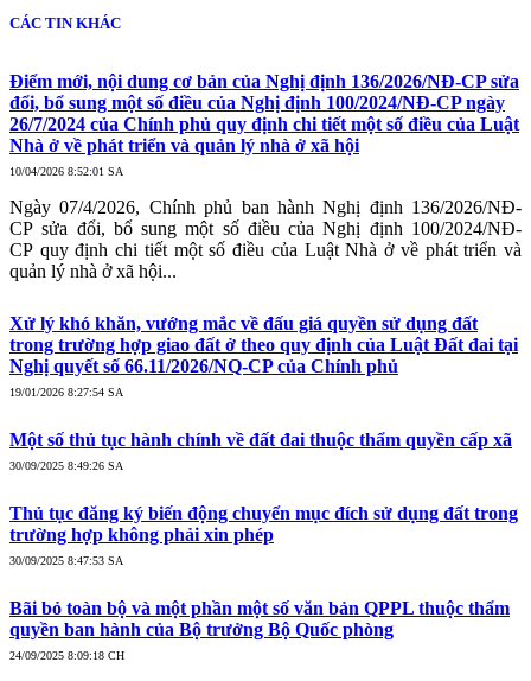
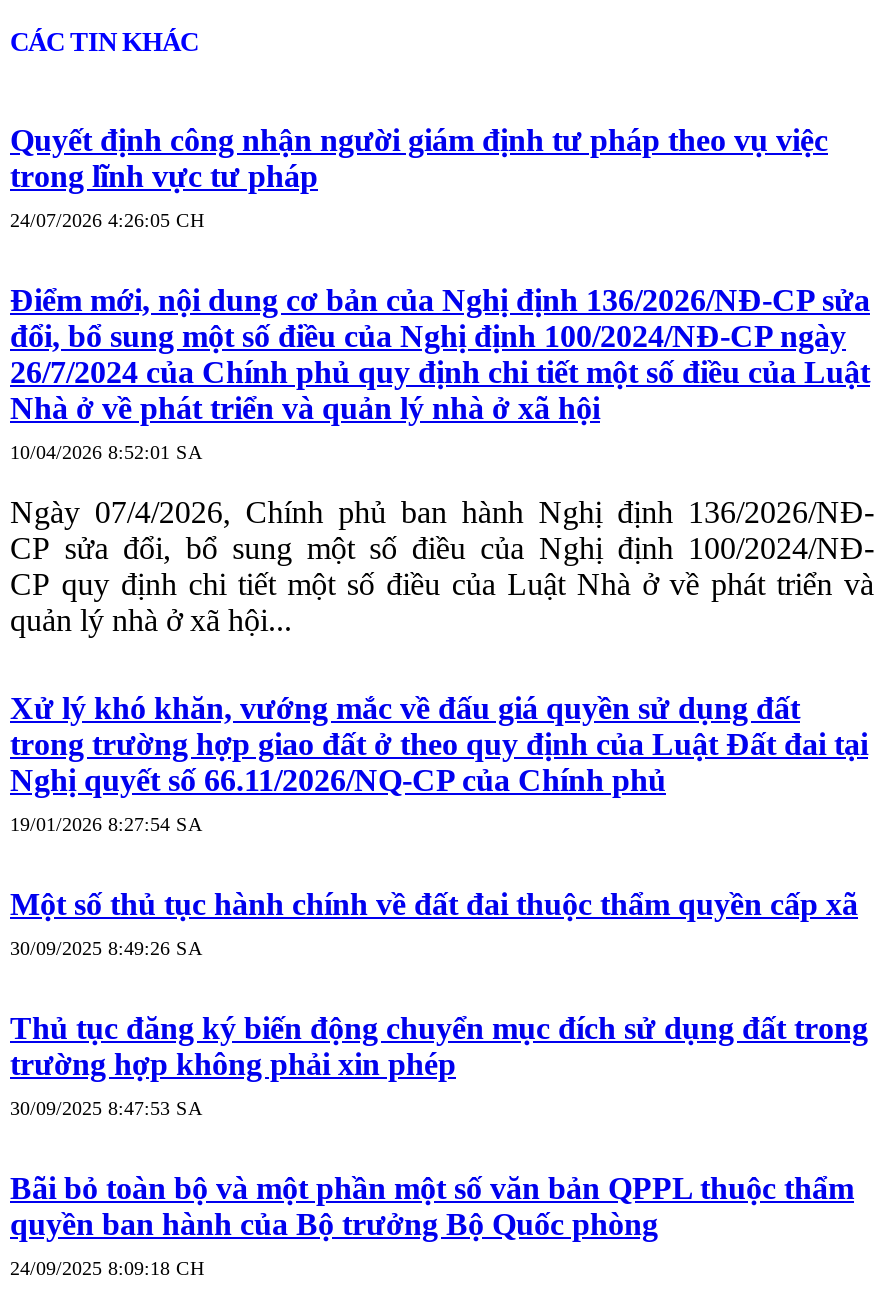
+ Quyết định công nhận người giám định tư pháp theo vụ việc
+ trong lĩnh vực tư pháp
+ 24/07/2026 4:26:05 CH
